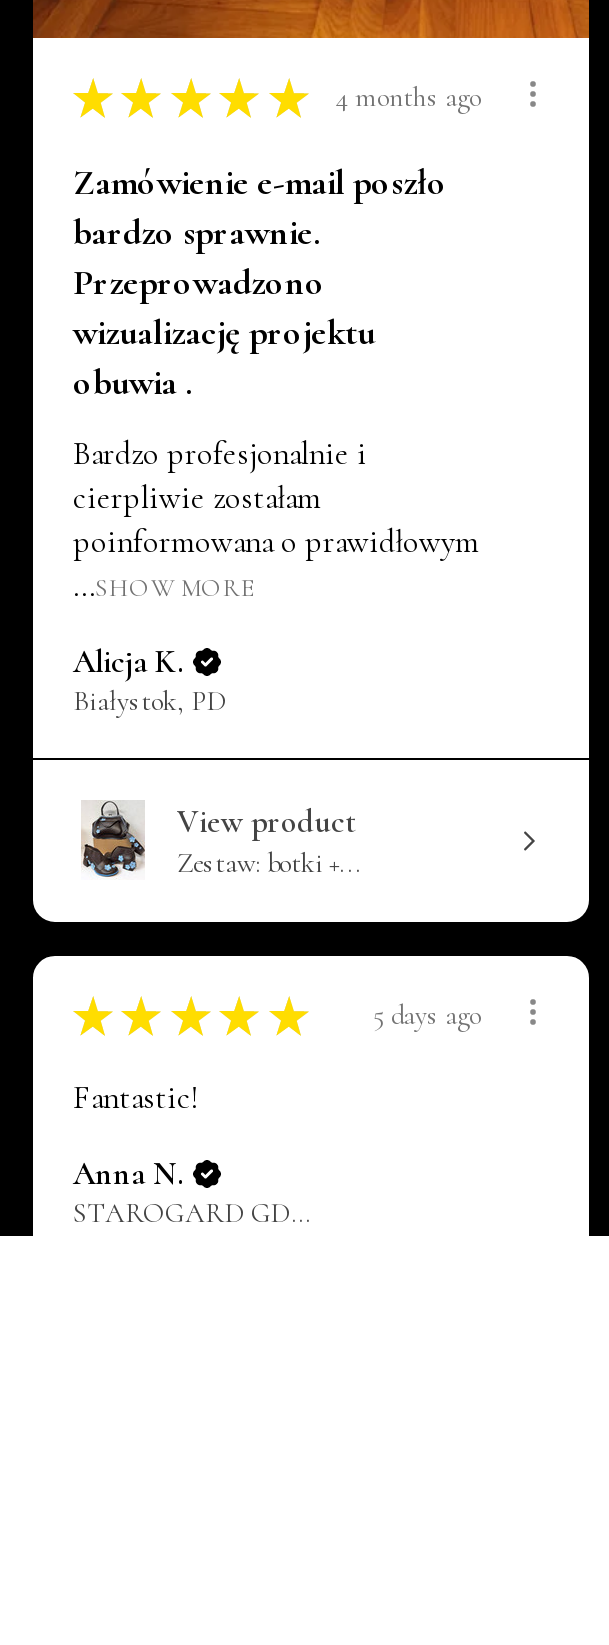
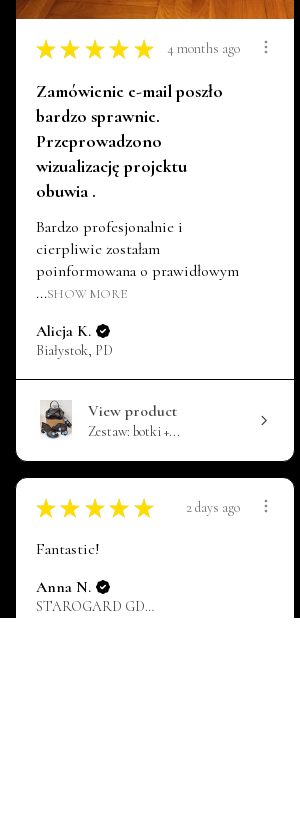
- 5 days ago
+ 2 days ago
